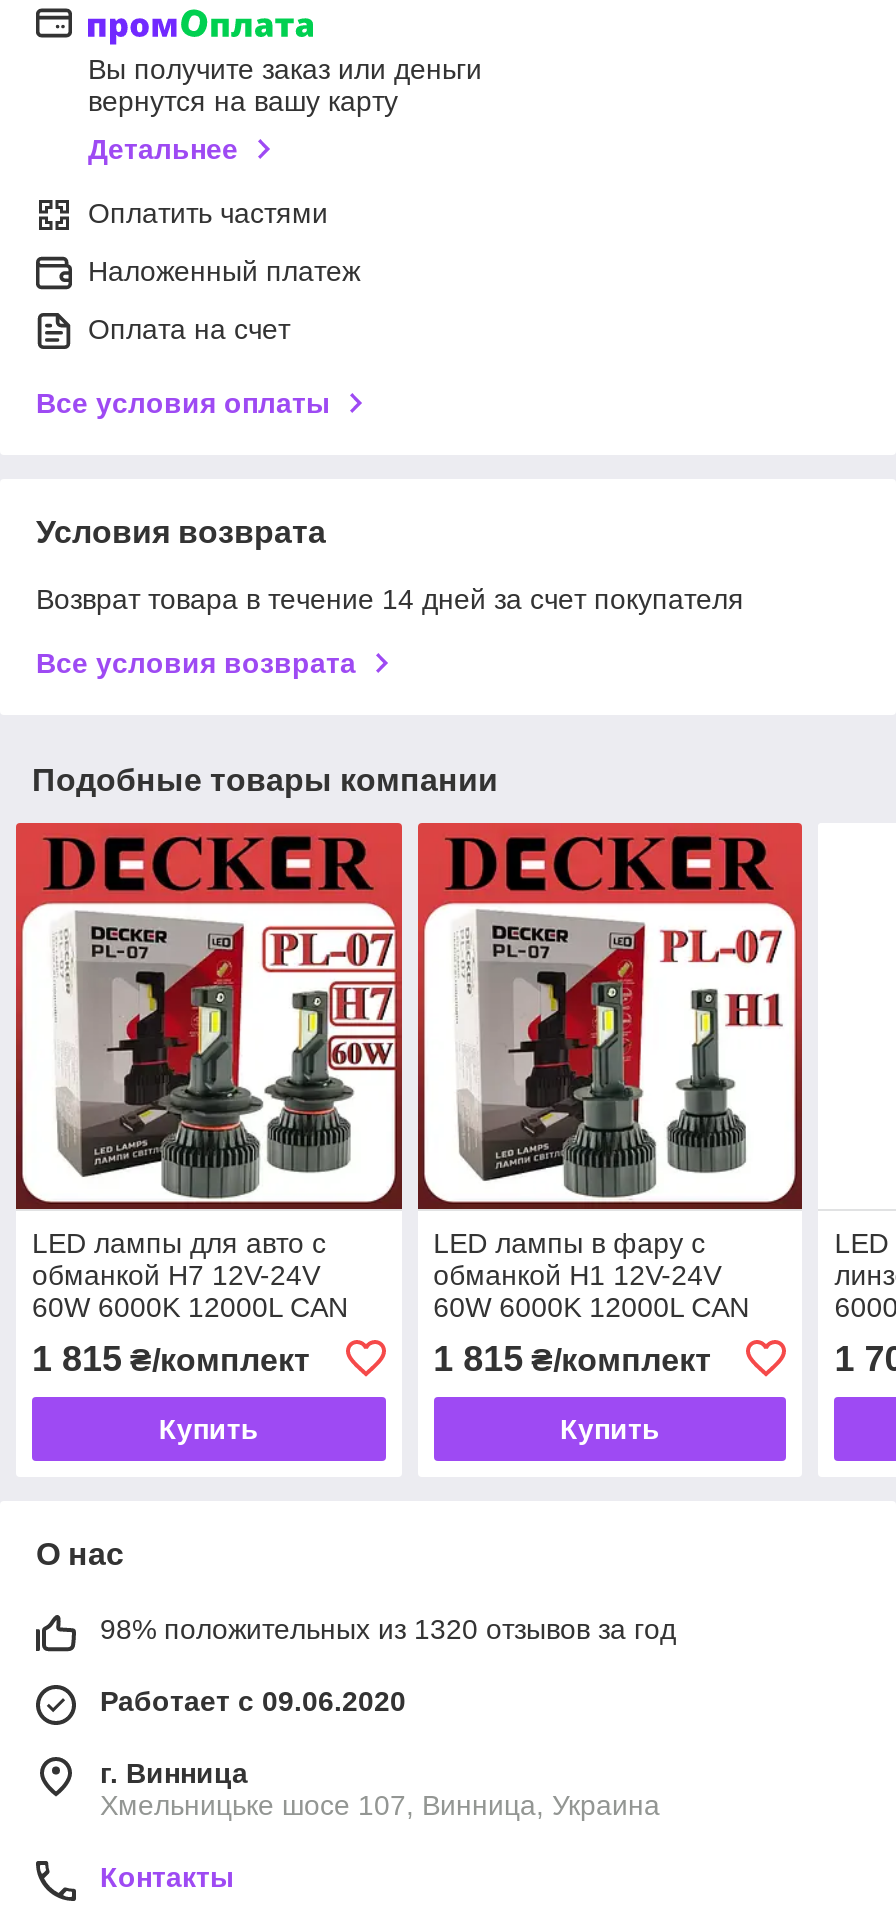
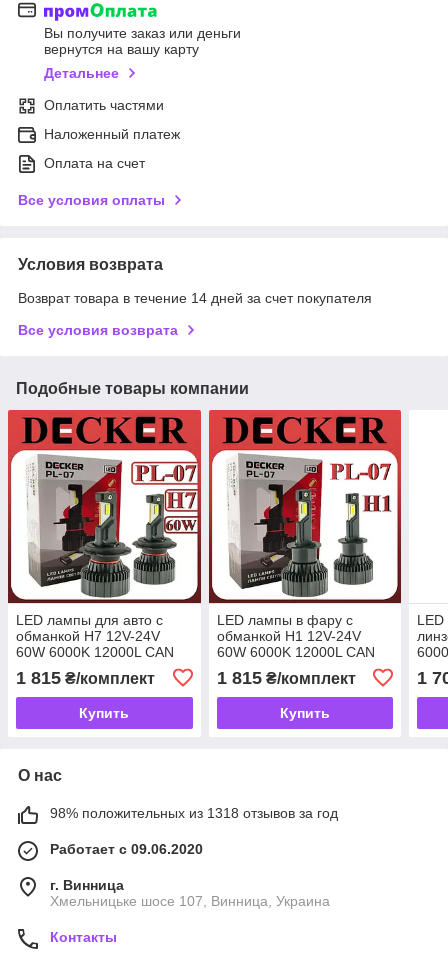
- 98% положительных из 1320 отзывов за год
+ 98% положительных из 1318 отзывов за год
